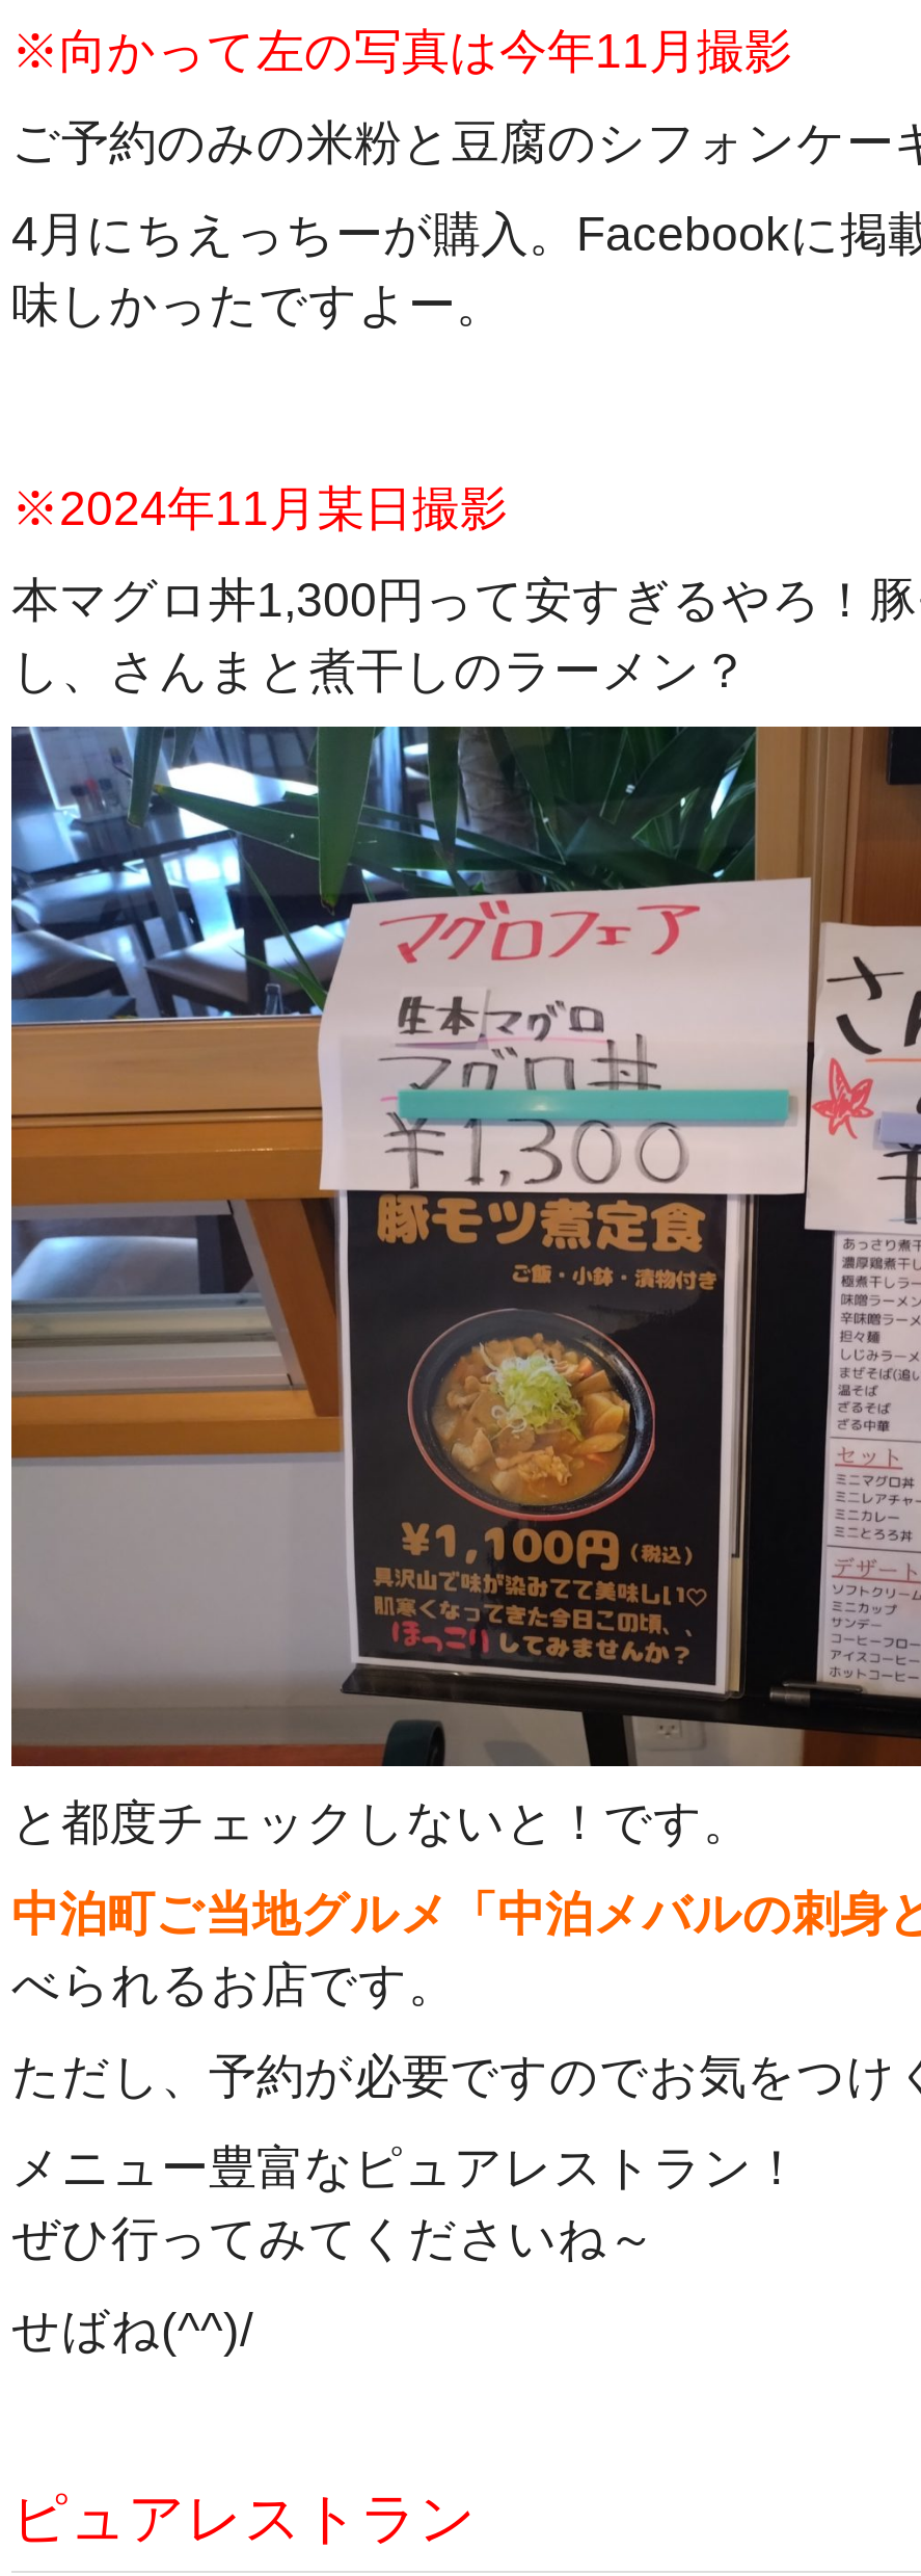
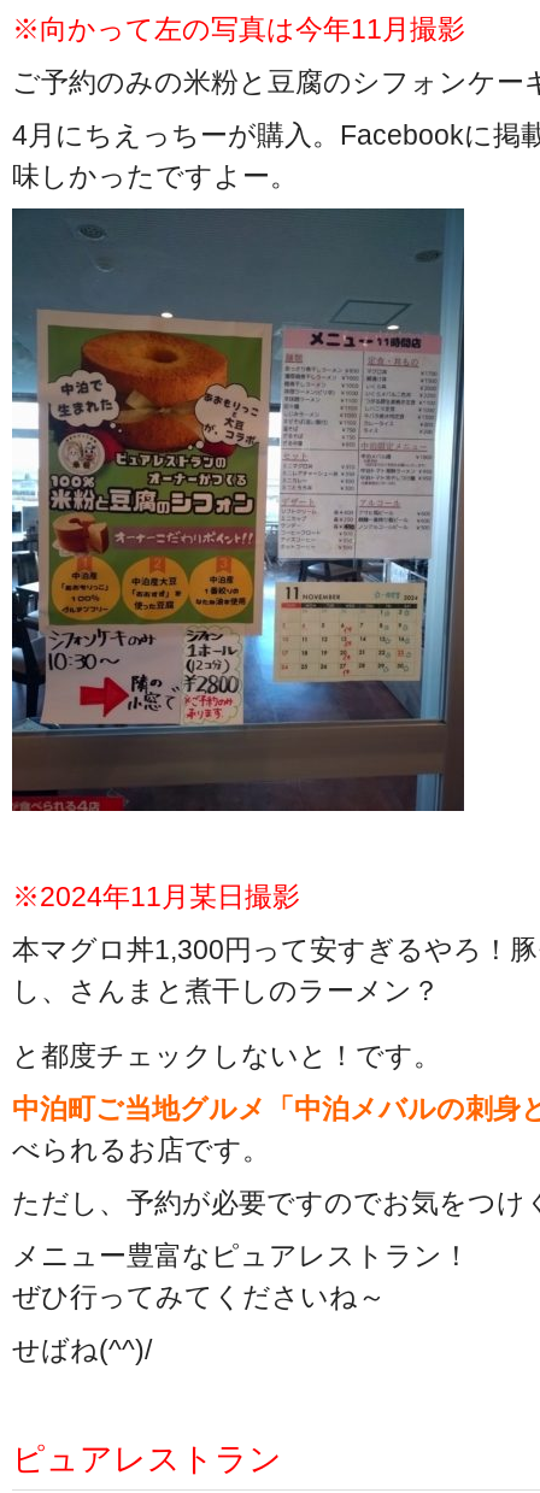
moved down: ※2024年11月某日撮影 | し、さんまと煮干しのラーメン？

- [image]
+ [image]
